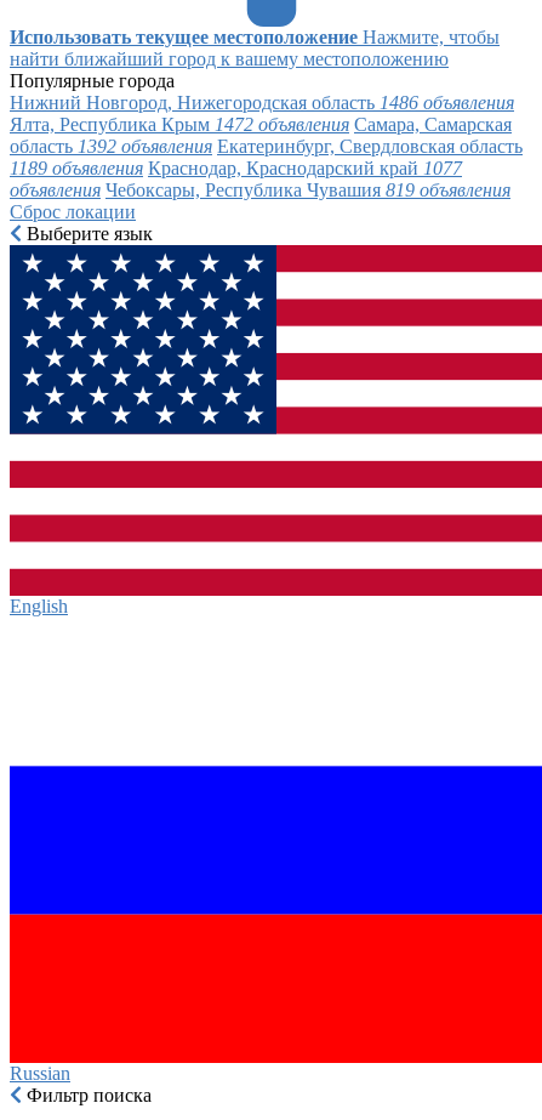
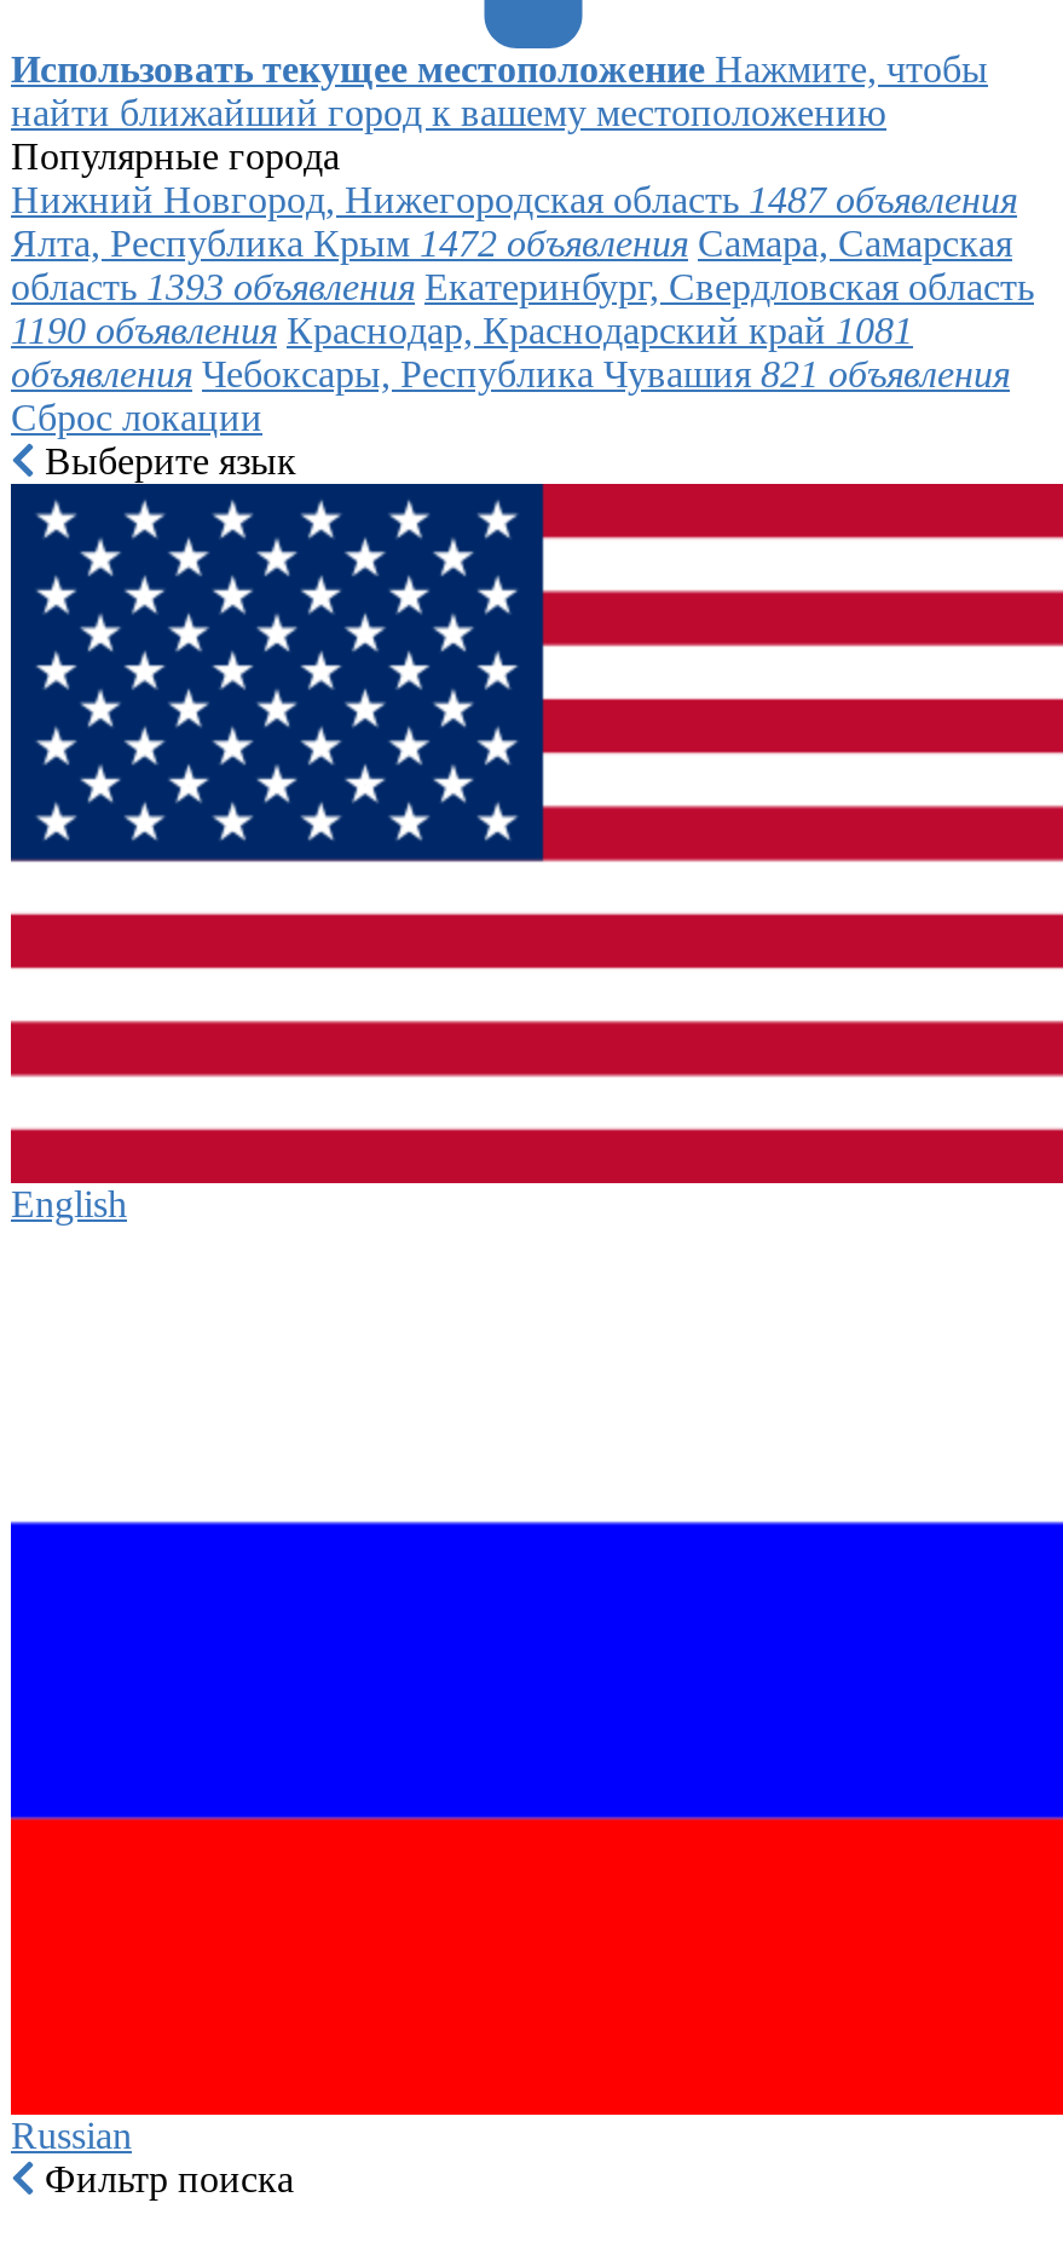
- Нижний Новгород, Нижегородская область 1486 объявления
+ Нижний Новгород, Нижегородская область 1487 объявления

- область 1392 объявления Екатеринбург, Свердловская область
+ область 1393 объявления Екатеринбург, Свердловская область

- 1189 объявления Краснодар, Краснодарский край 1077
+ 1190 объявления Краснодар, Краснодарский край 1081

- объявления Чебоксары, Республика Чувашия 819 объявления
+ объявления Чебоксары, Республика Чувашия 821 объявления
